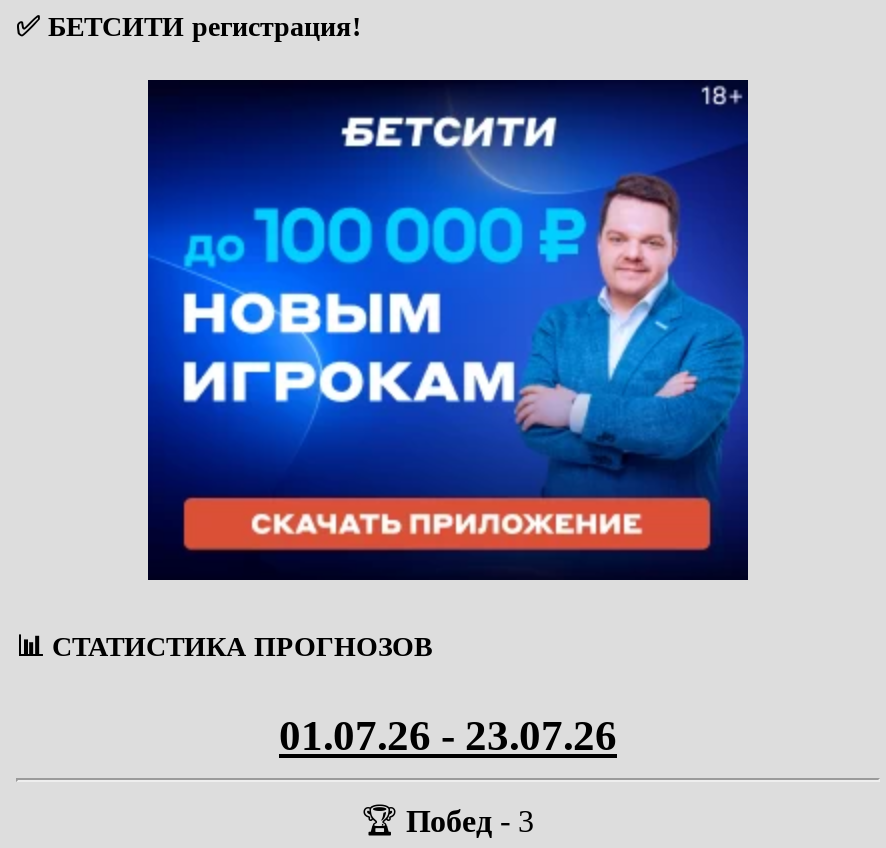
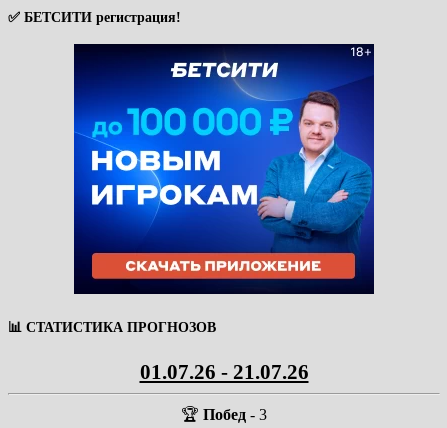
- 01.07.26 - 23.07.26
+ 01.07.26 - 21.07.26
